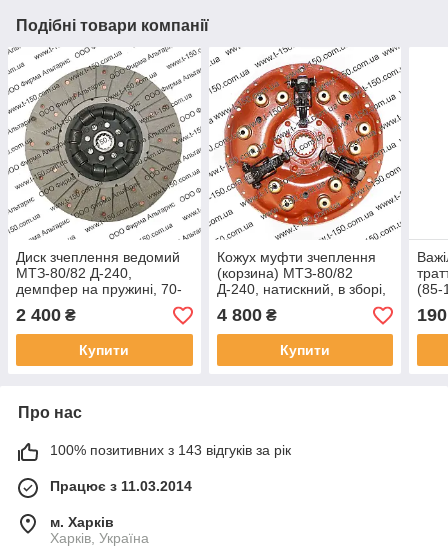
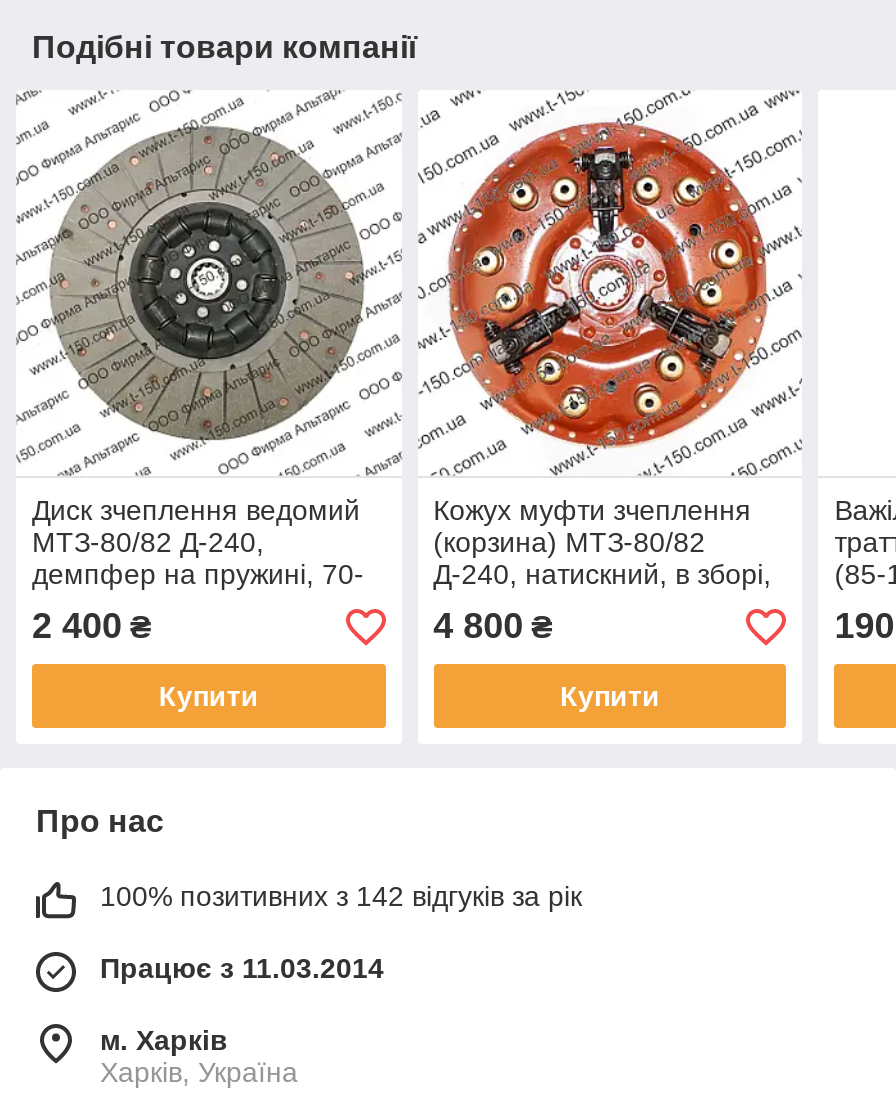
- 100% позитивних з 143 відгуків за рік
+ 100% позитивних з 142 відгуків за рік
